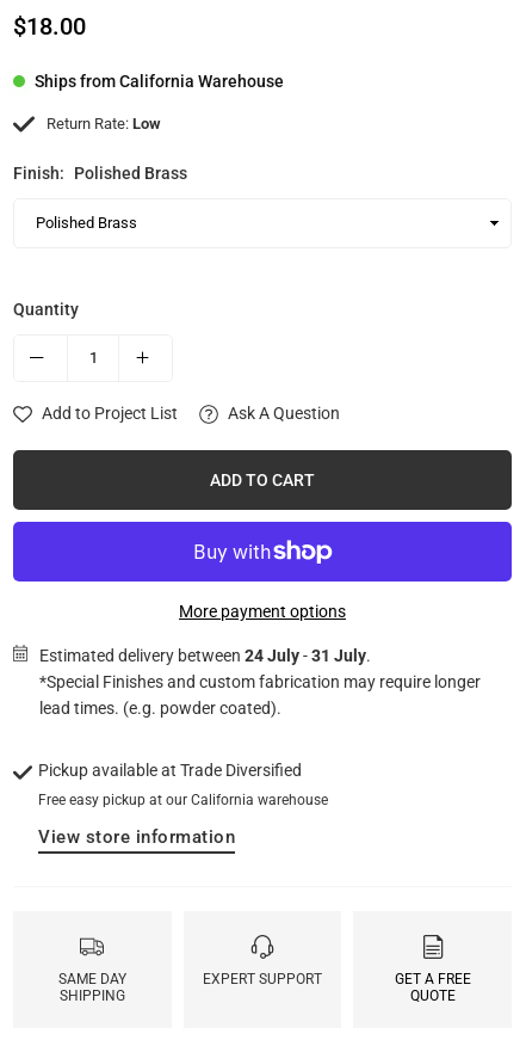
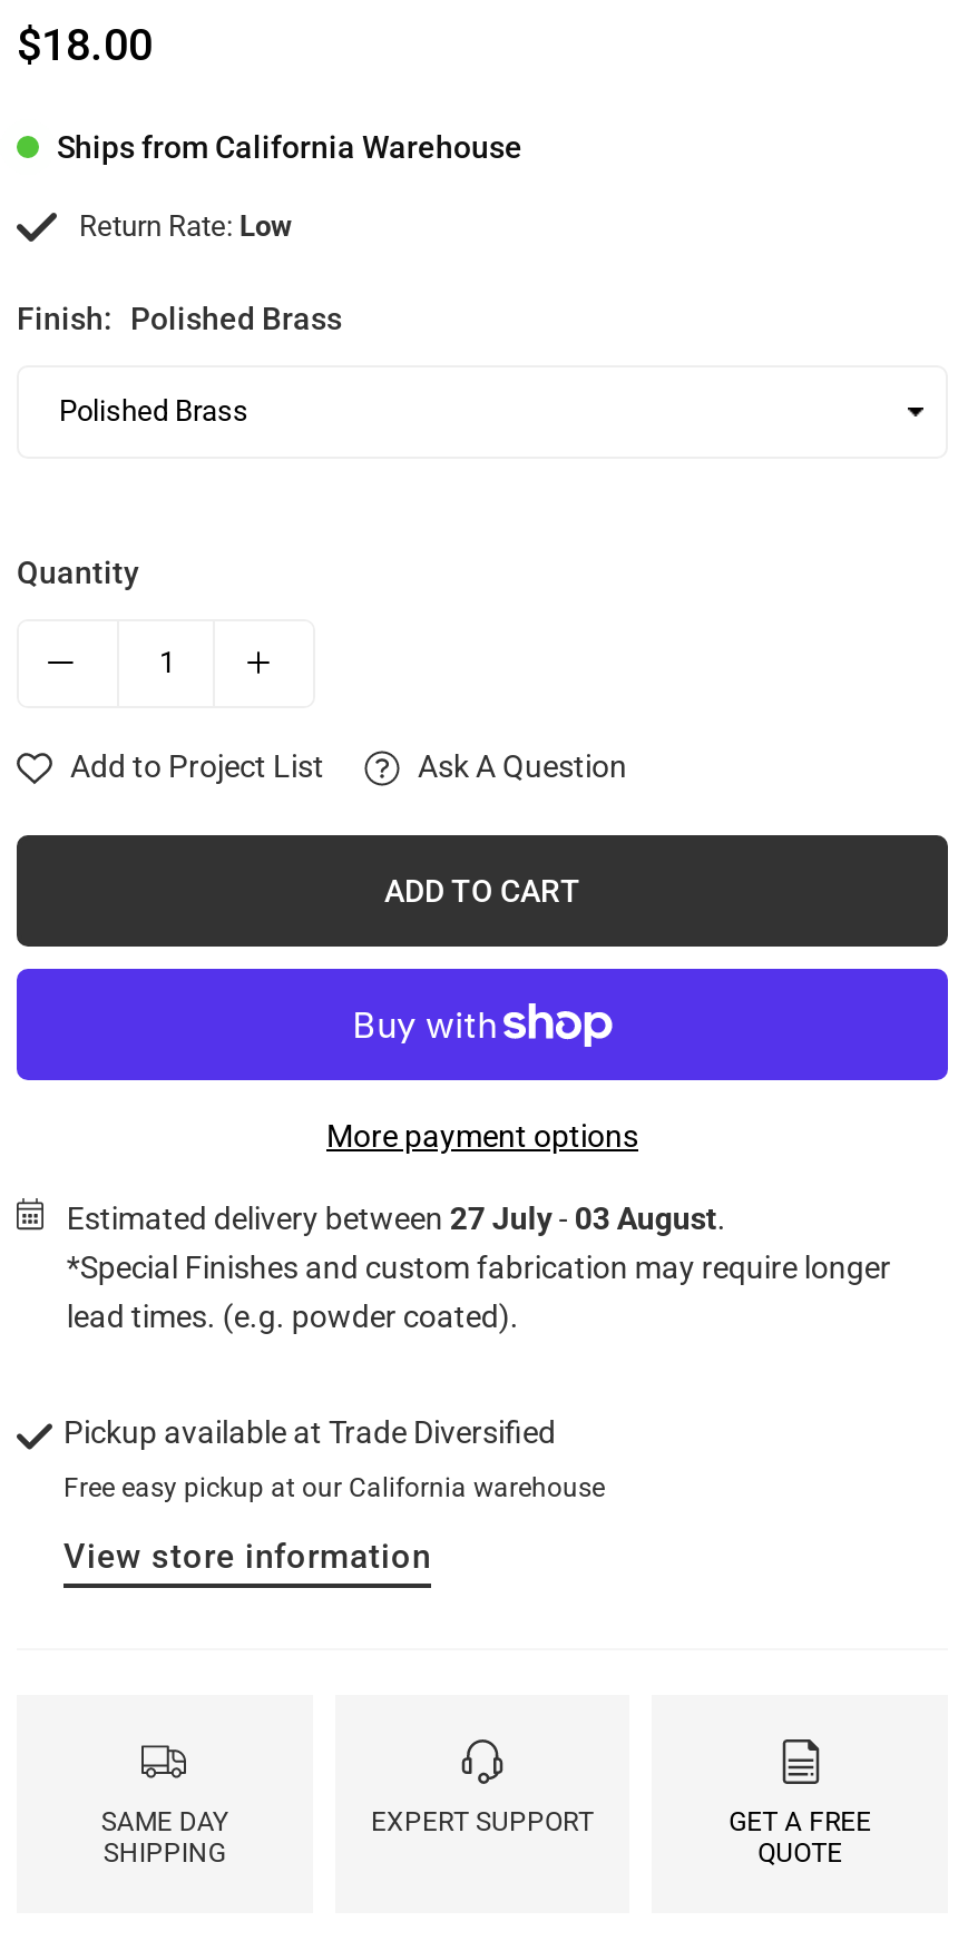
- Estimated delivery between 24 July - 31 July.
+ Estimated delivery between 27 July - 03 August.
